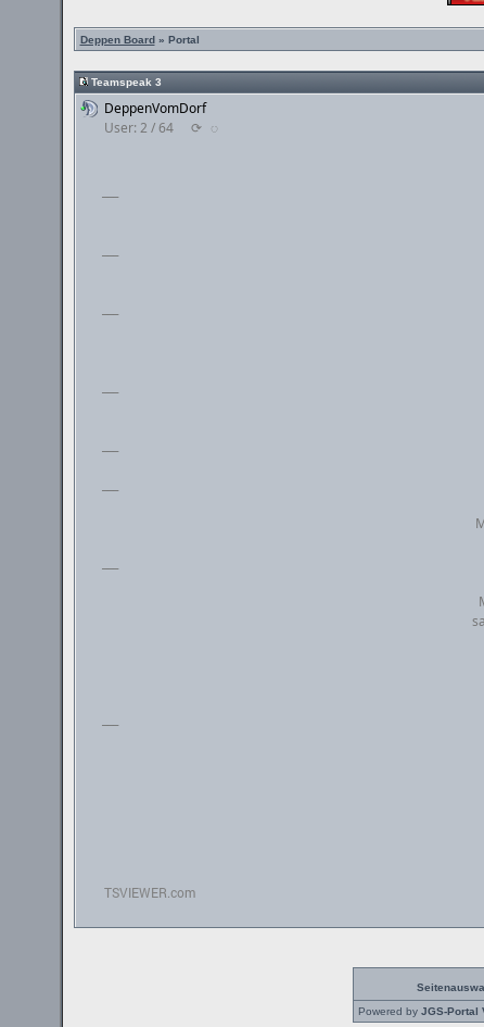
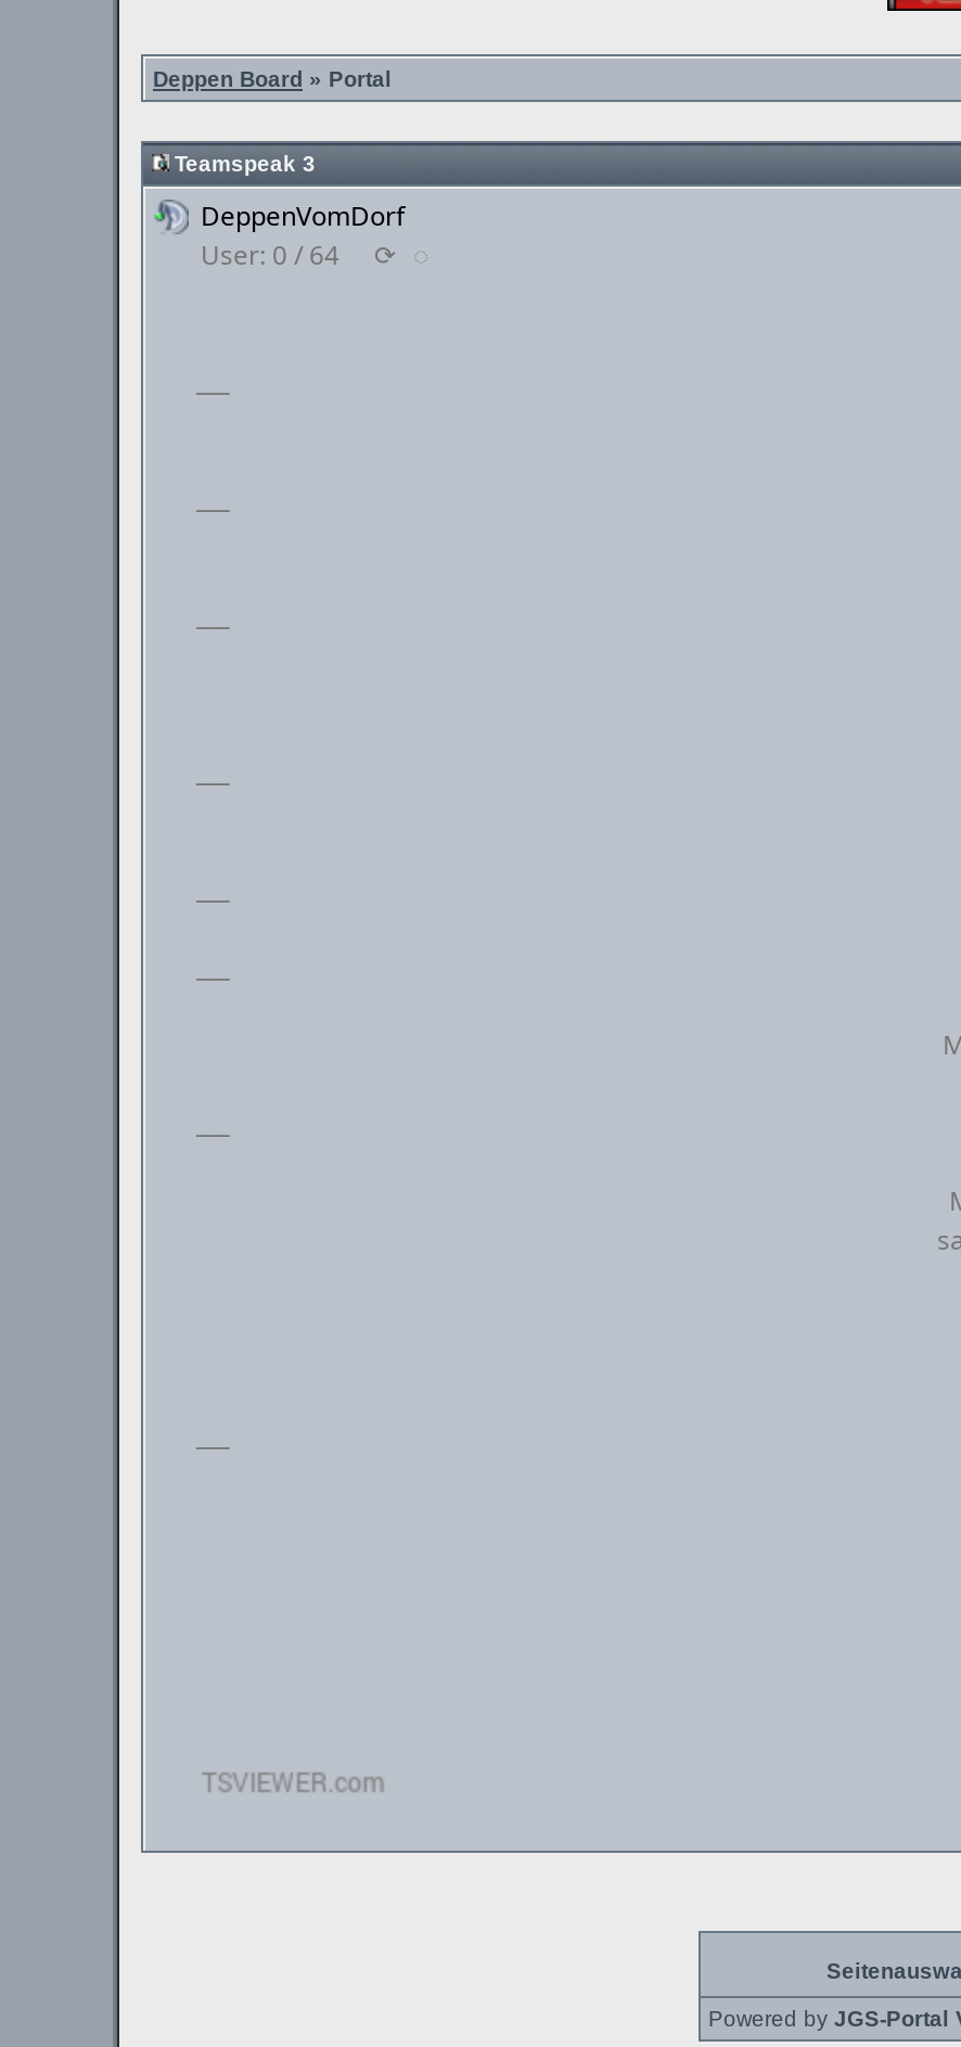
- User: 2 / 64
+ User: 0 / 64
